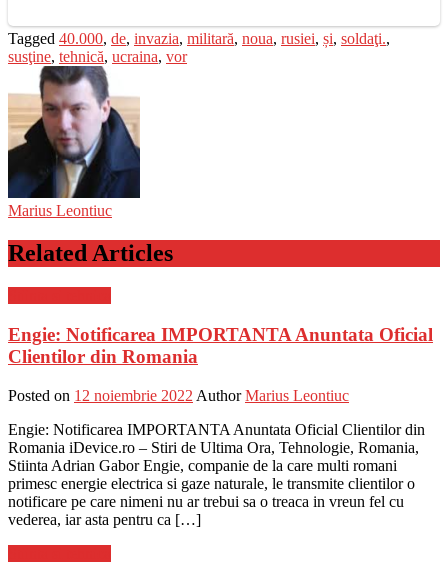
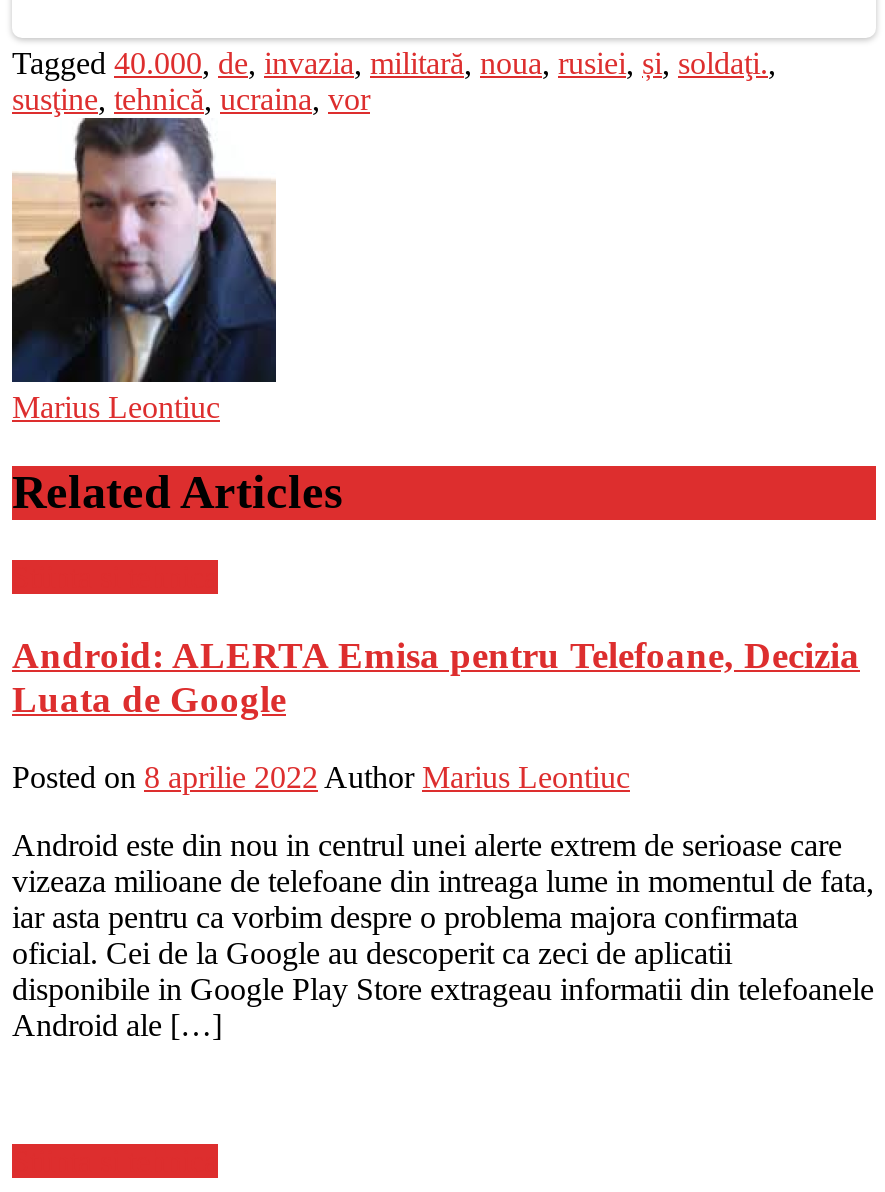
- Engie: Notificarea IMPORTANTA Anuntata Oficial
- Clientilor din Romania
+ Android: ALERTA Emisa pentru Telefoane, Decizia
+ Luata de Google

- Posted on 12 noiembrie 2022 Author Marius Leontiuc
+ Posted on 8 aprilie 2022 Author Marius Leontiuc

- Engie: Notificarea IMPORTANTA Anuntata Oficial Clientilor din
- Romania iDevice.ro – Stiri de Ultima Ora, Tehnologie, Romania,
- Stiinta Adrian Gabor Engie, companie de la care multi romani
- primesc energie electrica si gaze naturale, le transmite clientilor o
- notificare pe care nimeni nu ar trebui sa o treaca in vreun fel cu
- vederea, iar asta pentru ca […]
+ Android este din nou in centrul unei alerte extrem de serioase care
+ vizeaza milioane de telefoane din intreaga lume in momentul de fata,
+ iar asta pentru ca vorbim despre o problema majora confirmata
+ oficial. Cei de la Google au descoperit ca zeci de aplicatii
+ disponibile in Google Play Store extrageau informatii din telefoanele
+ Android ale […]
